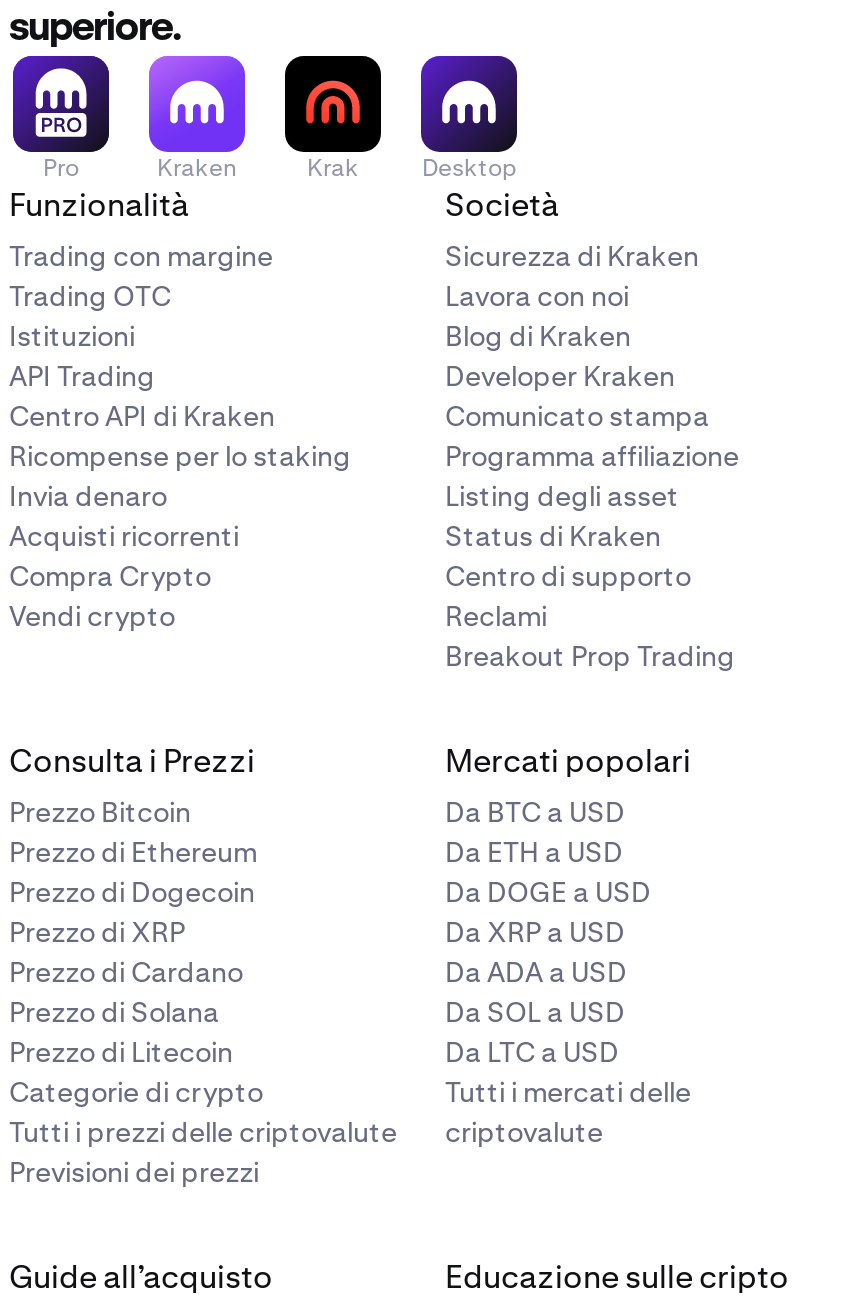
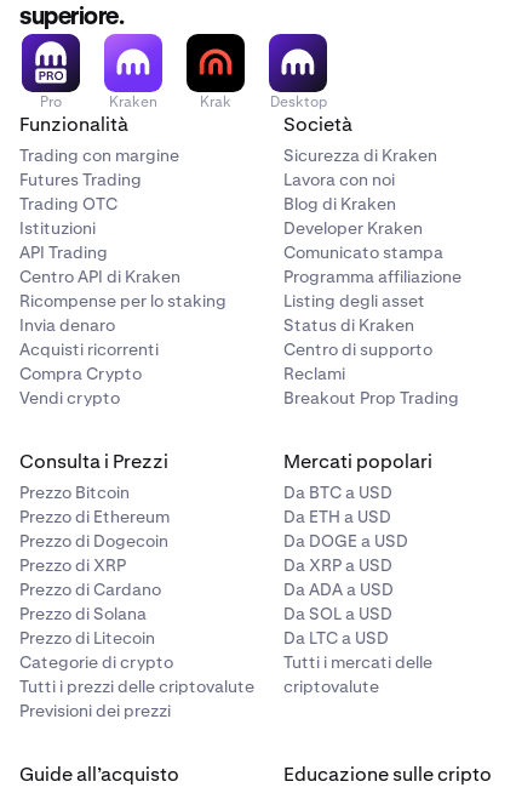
moved down: Trading OTC | Istituzioni | API Trading | ... | Compra Crypto | Vendi crypto

+ Futures Trading
